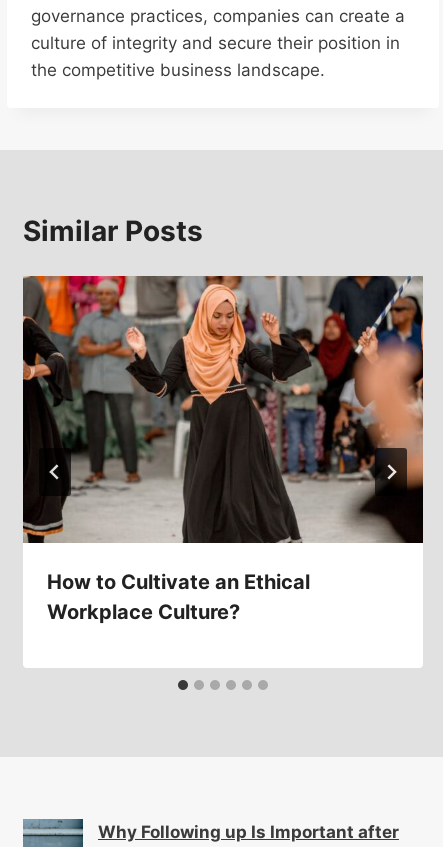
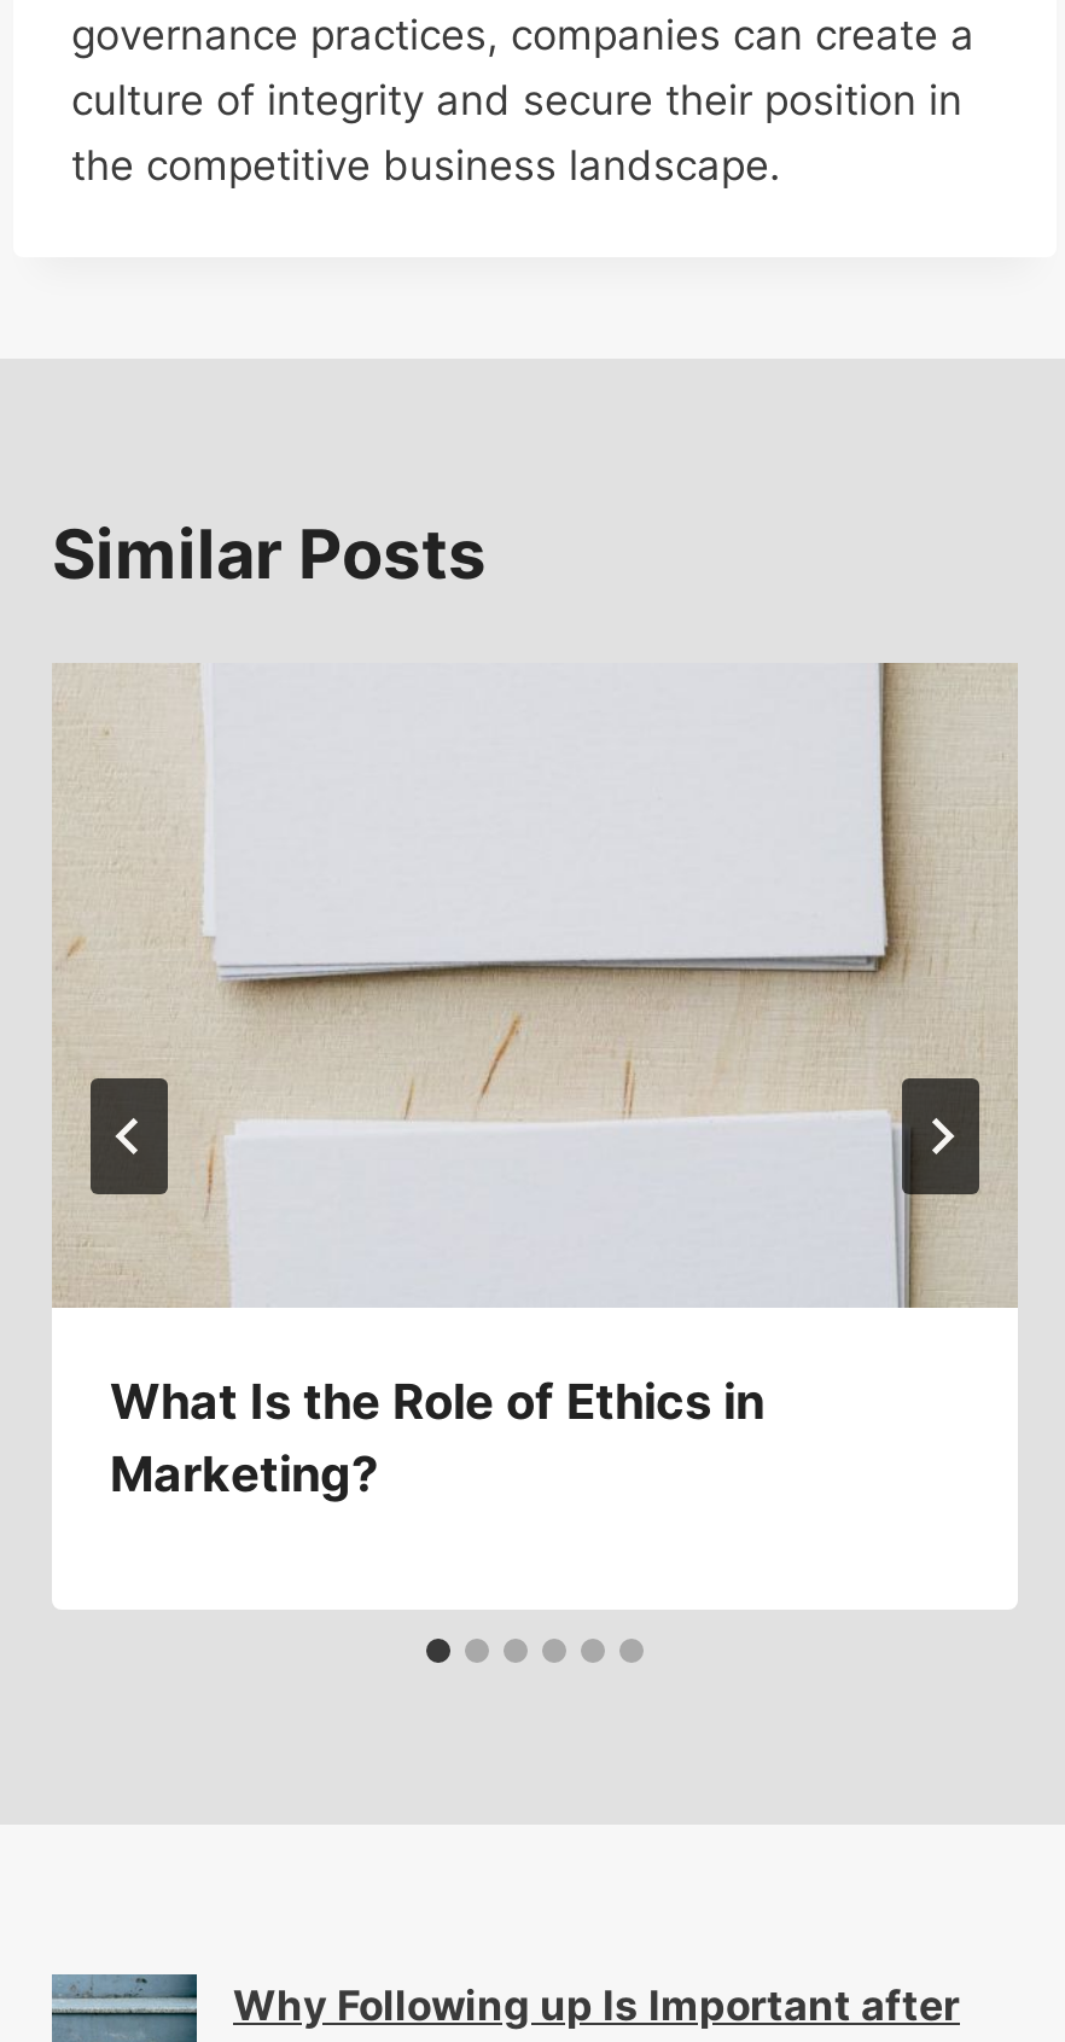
- [image]
- How to Cultivate an Ethical
- Workplace Culture?
+ [image]
+ What Is the Role of Ethics in
+ Marketing?
